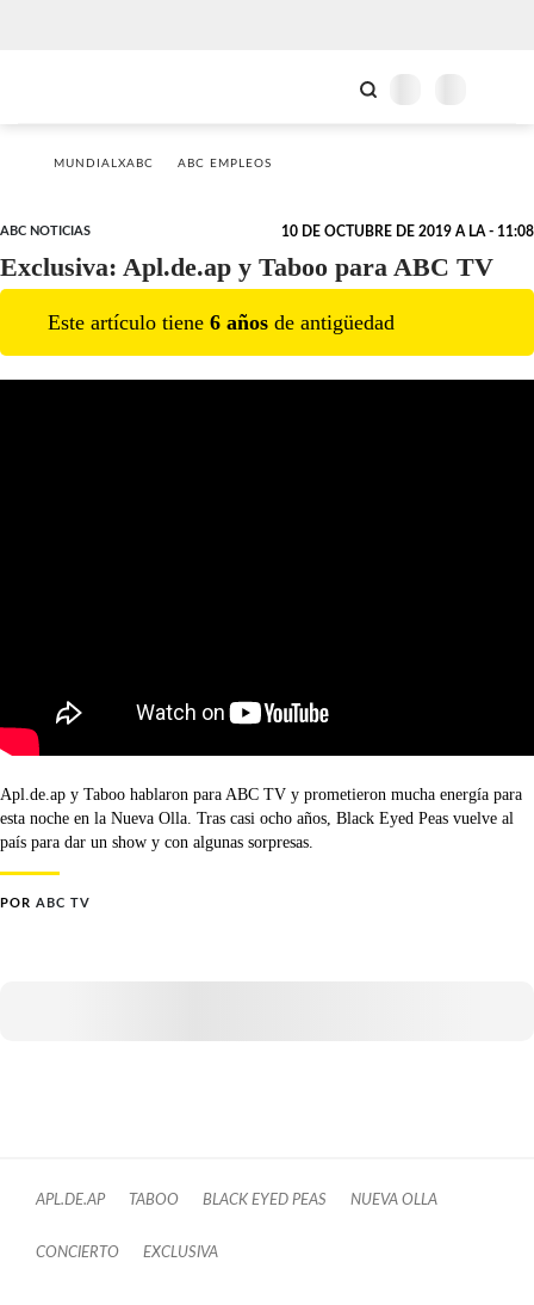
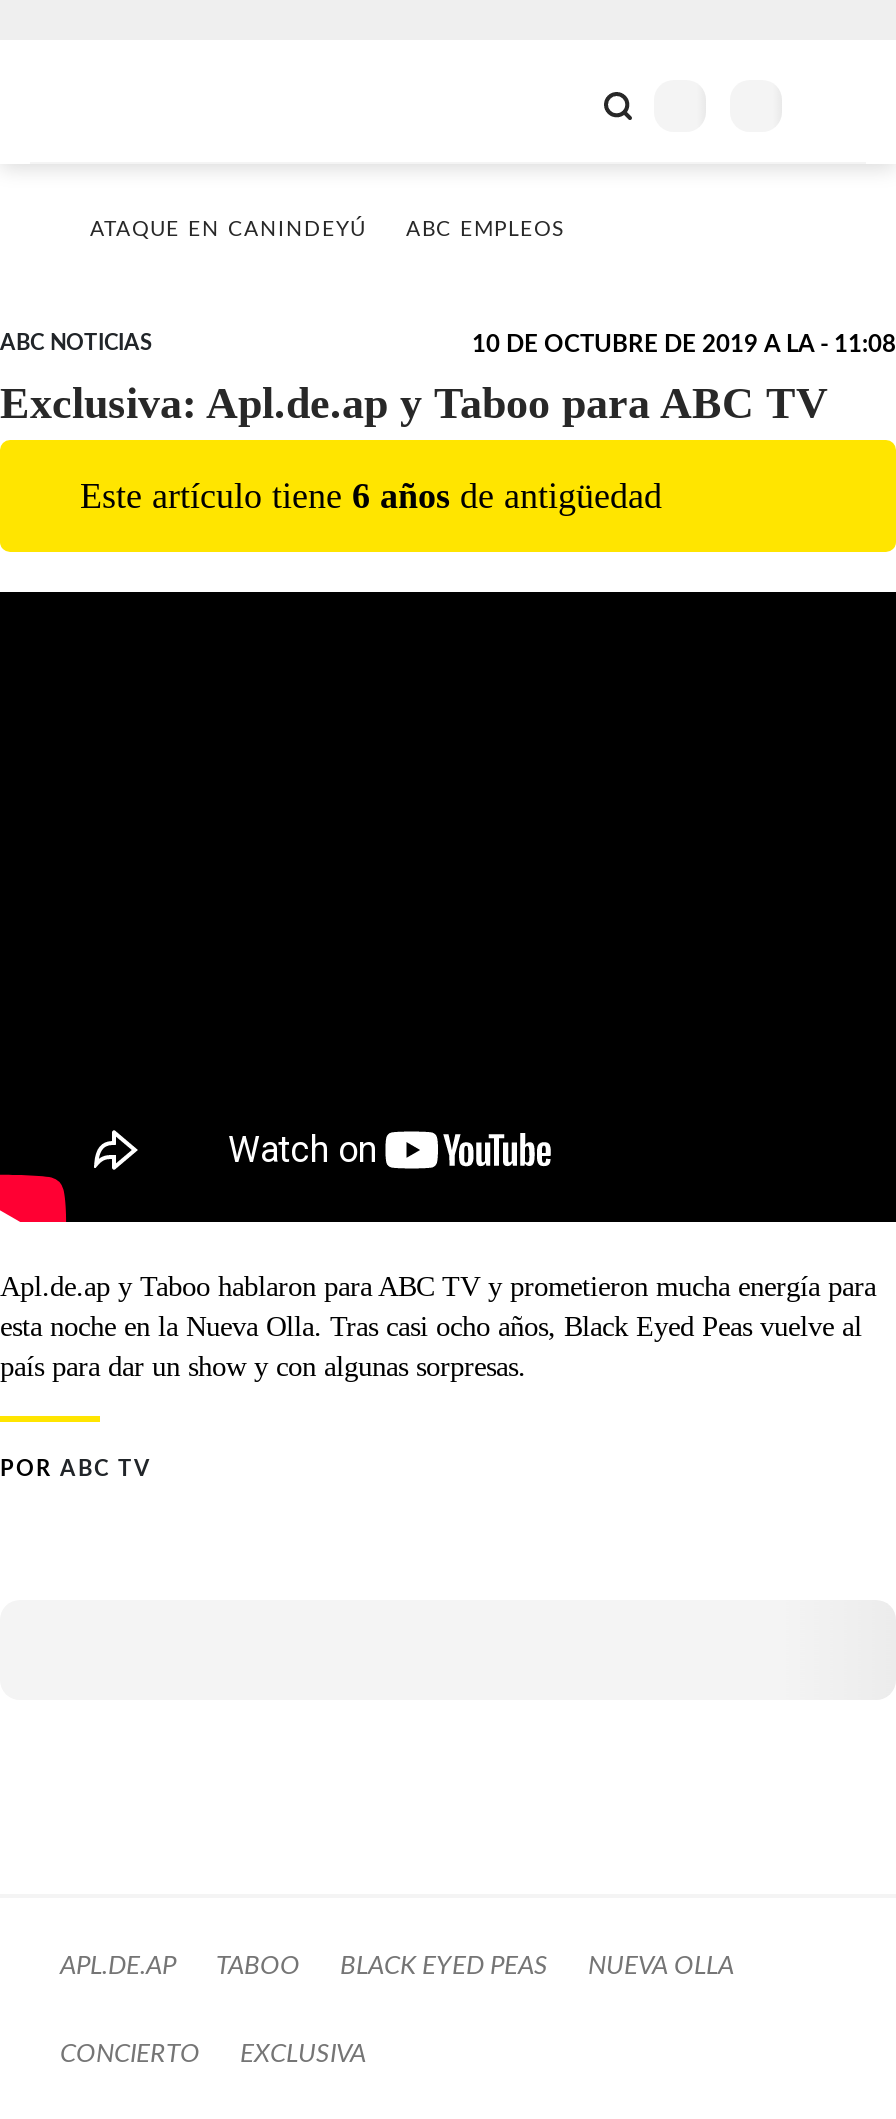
- MUNDIALXABC
+ ATAQUE EN CANINDEYÚ
